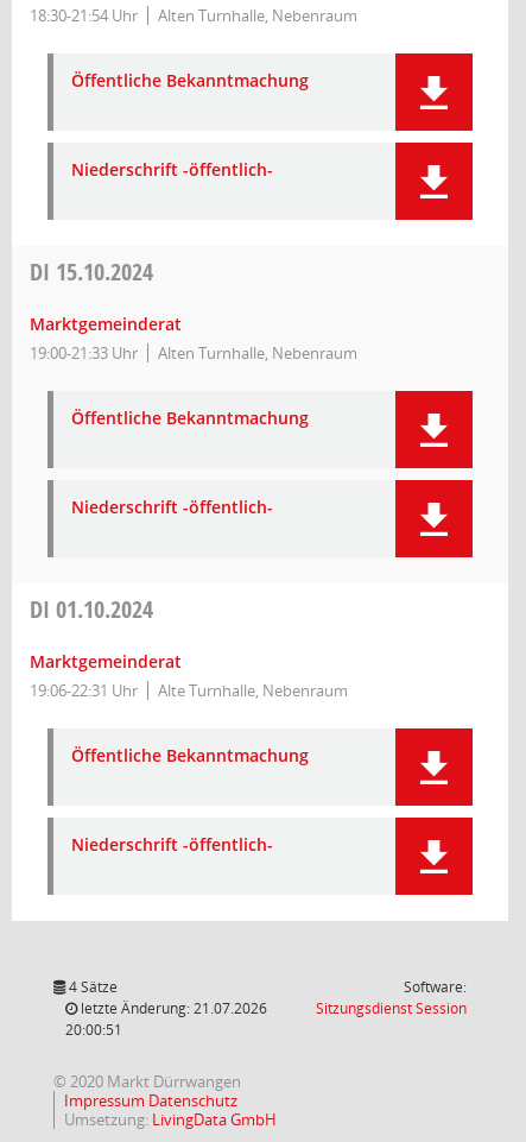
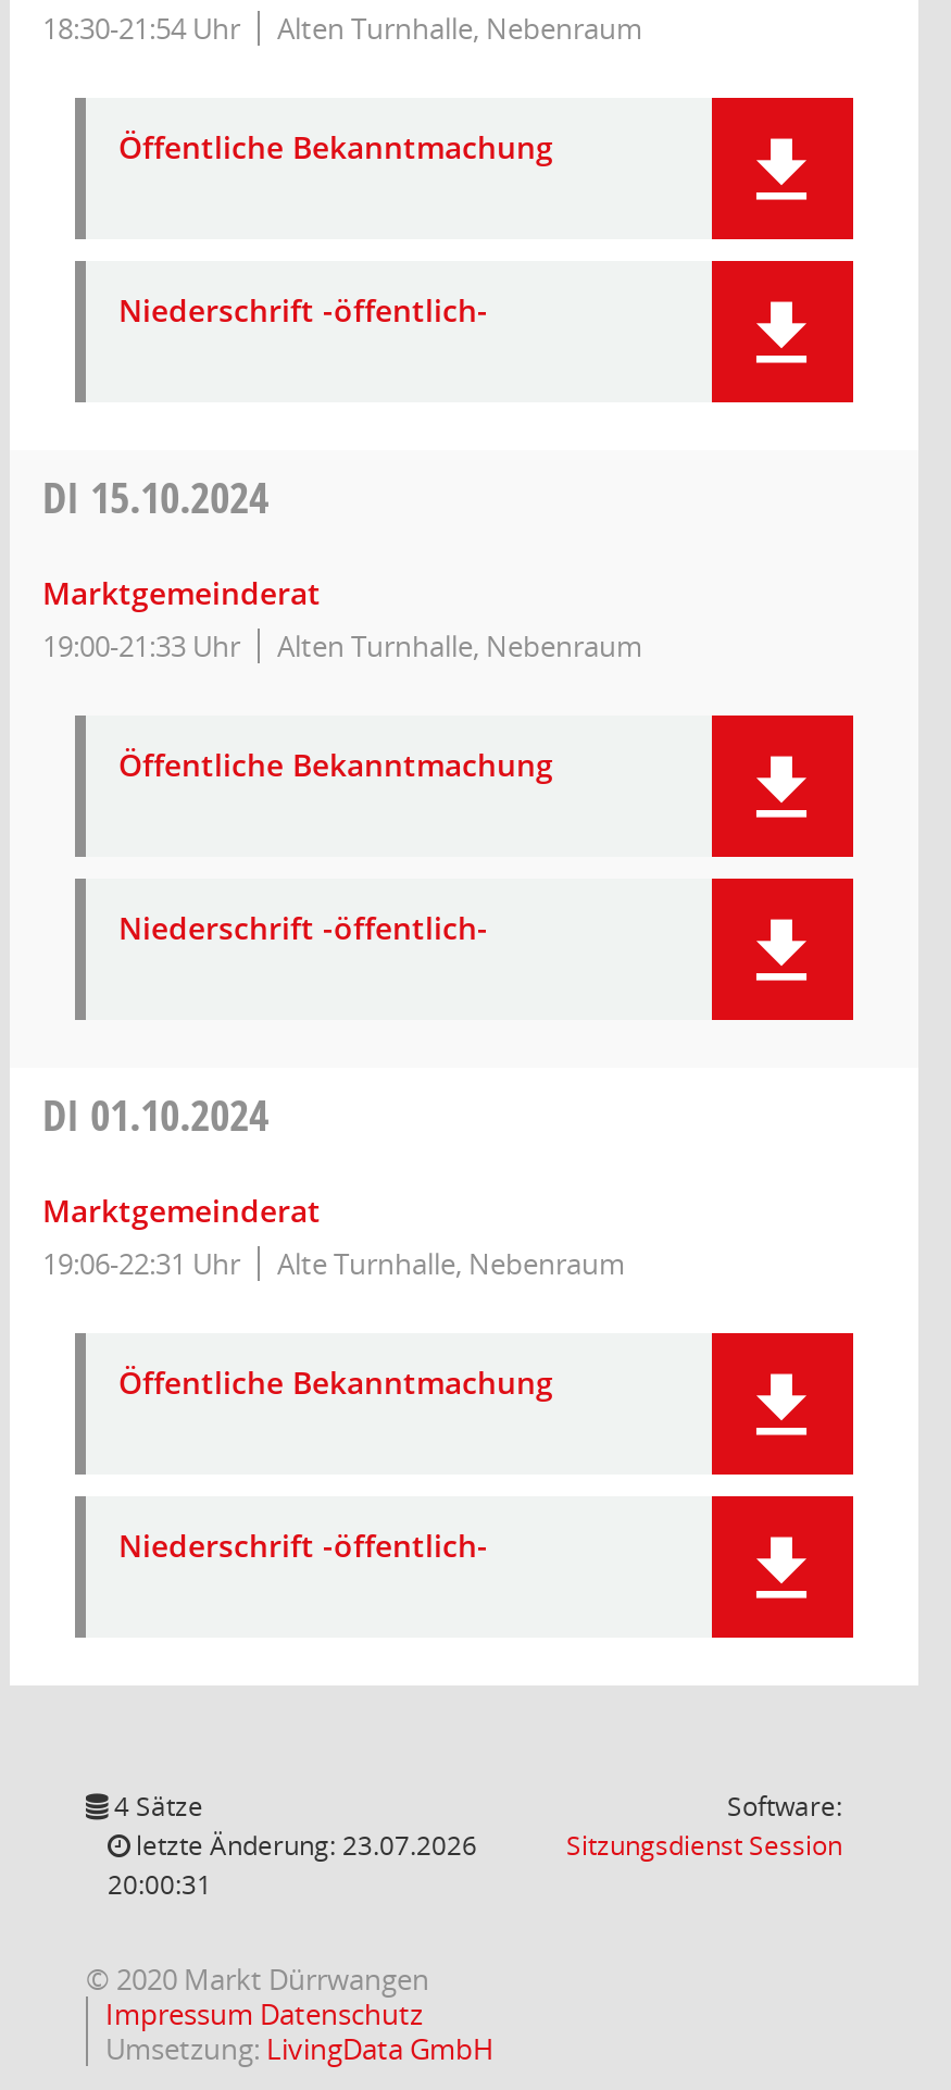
- letzte Änderung: 21.07.2026
+ letzte Änderung: 23.07.2026

- 20:00:51
+ 20:00:31
